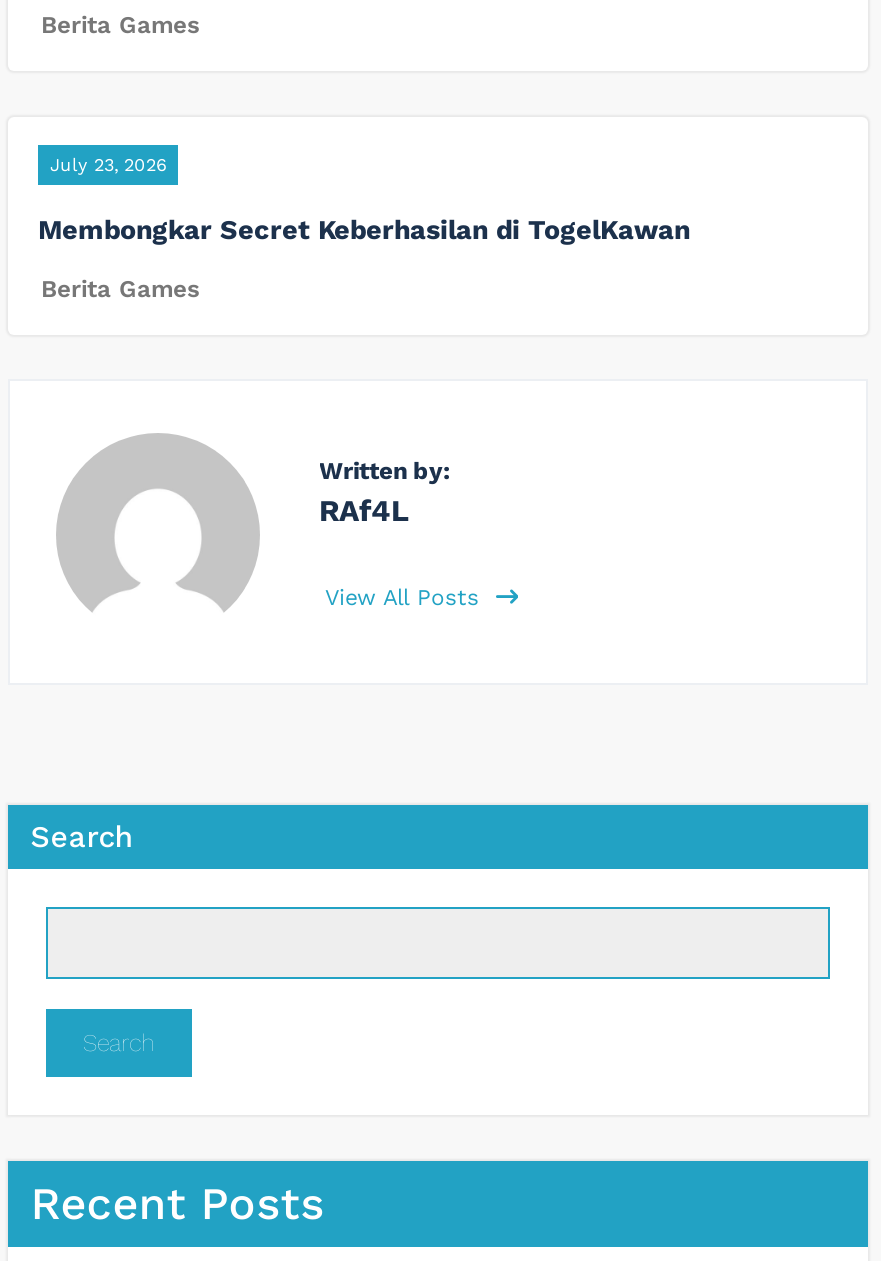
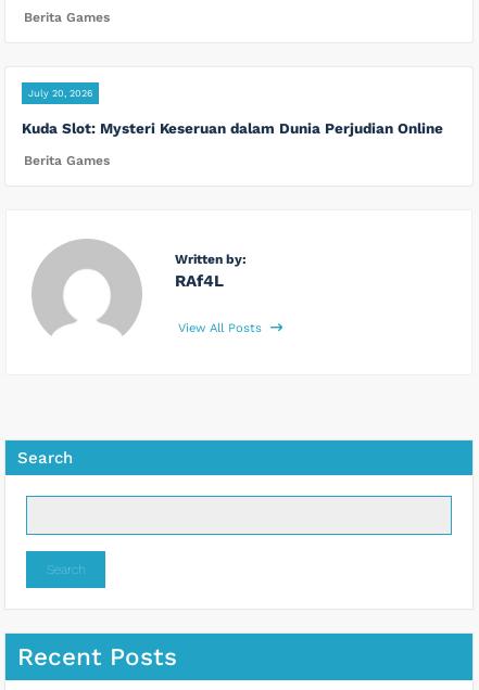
- July 23, 2026
+ July 20, 2026

- Membongkar Secret Keberhasilan di TogelKawan
+ Kuda Slot: Mysteri Keseruan dalam Dunia Perjudian Online
